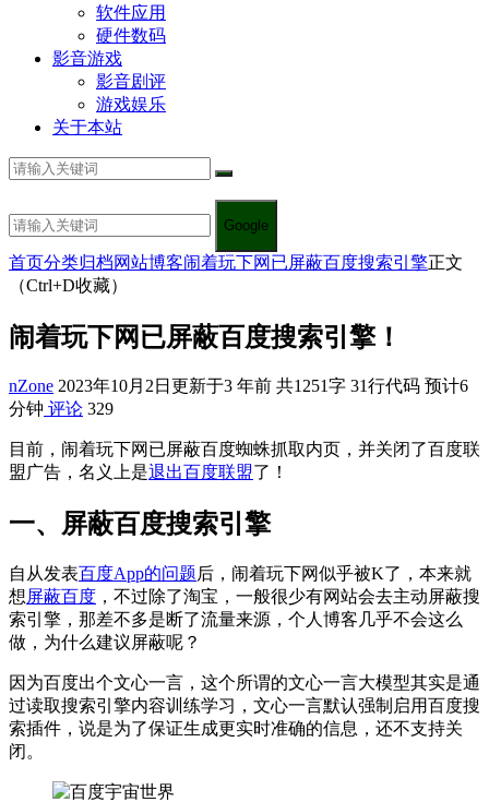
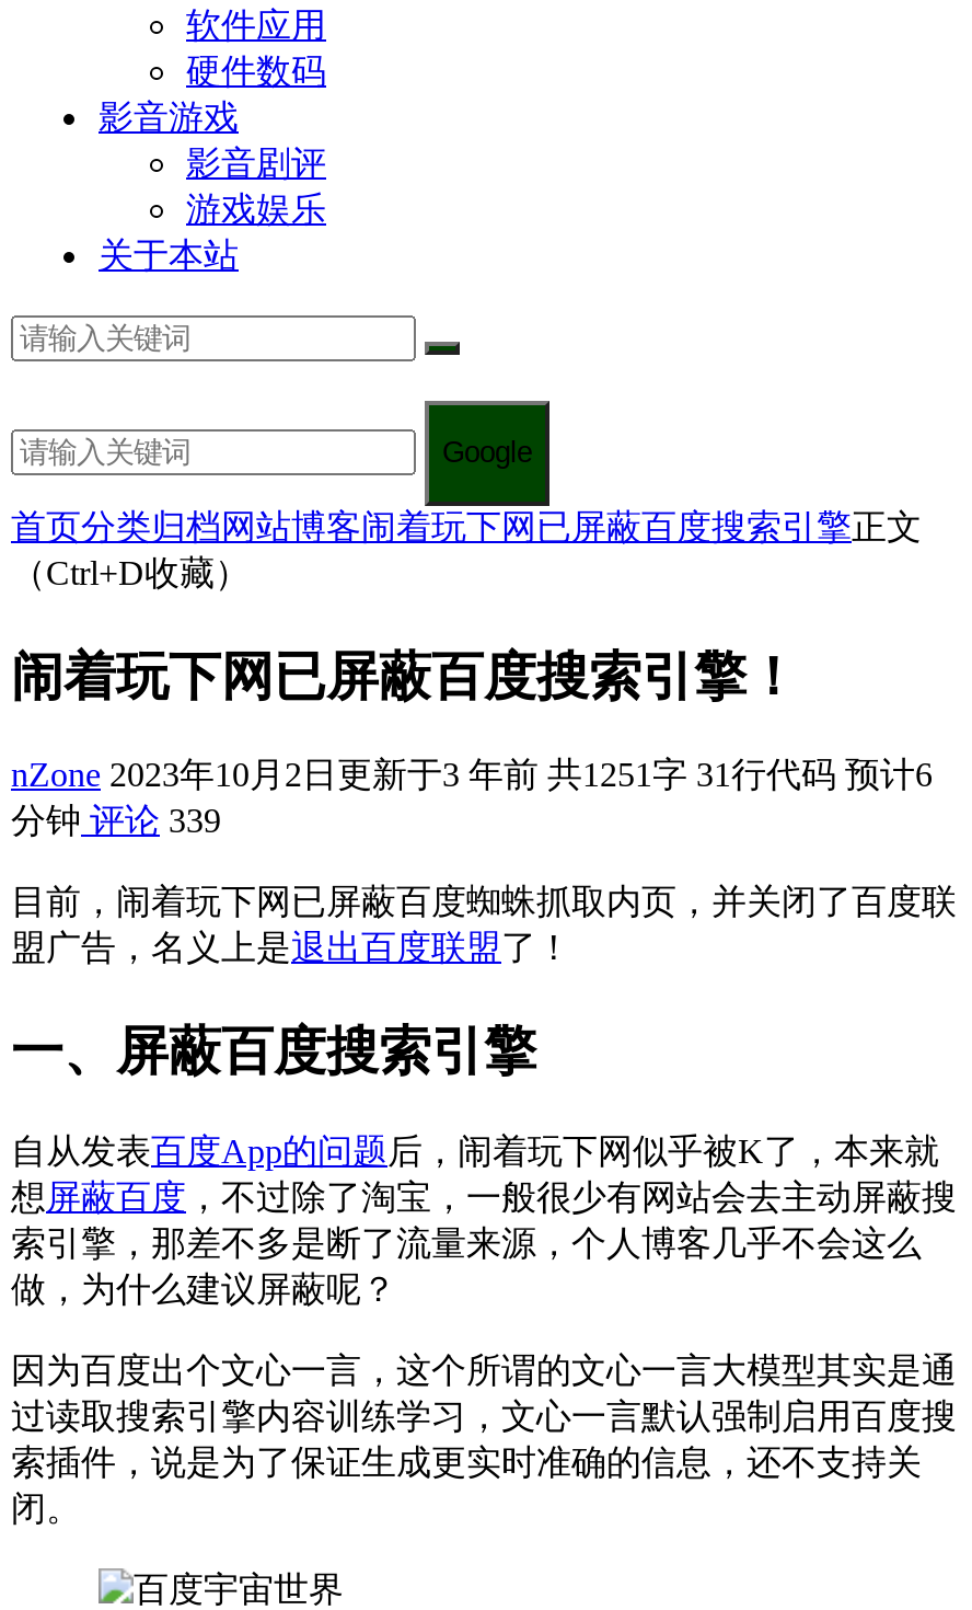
- 分钟评论329
+ 分钟评论339
